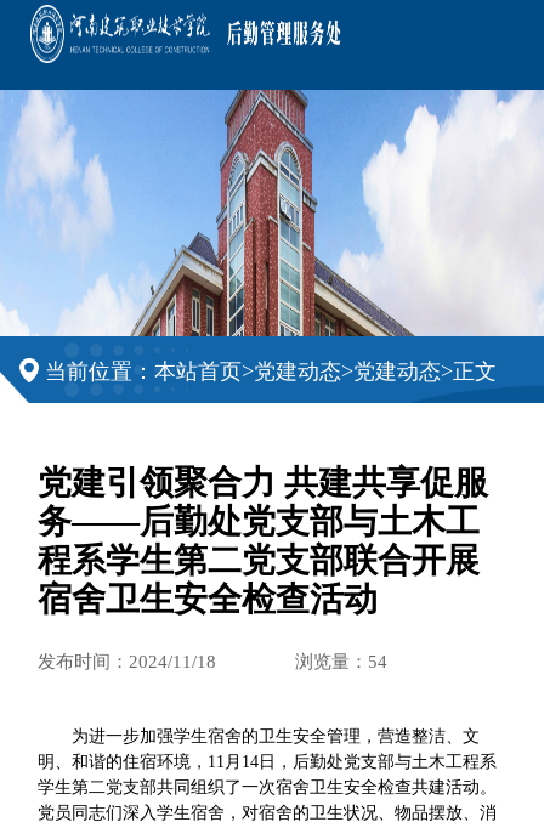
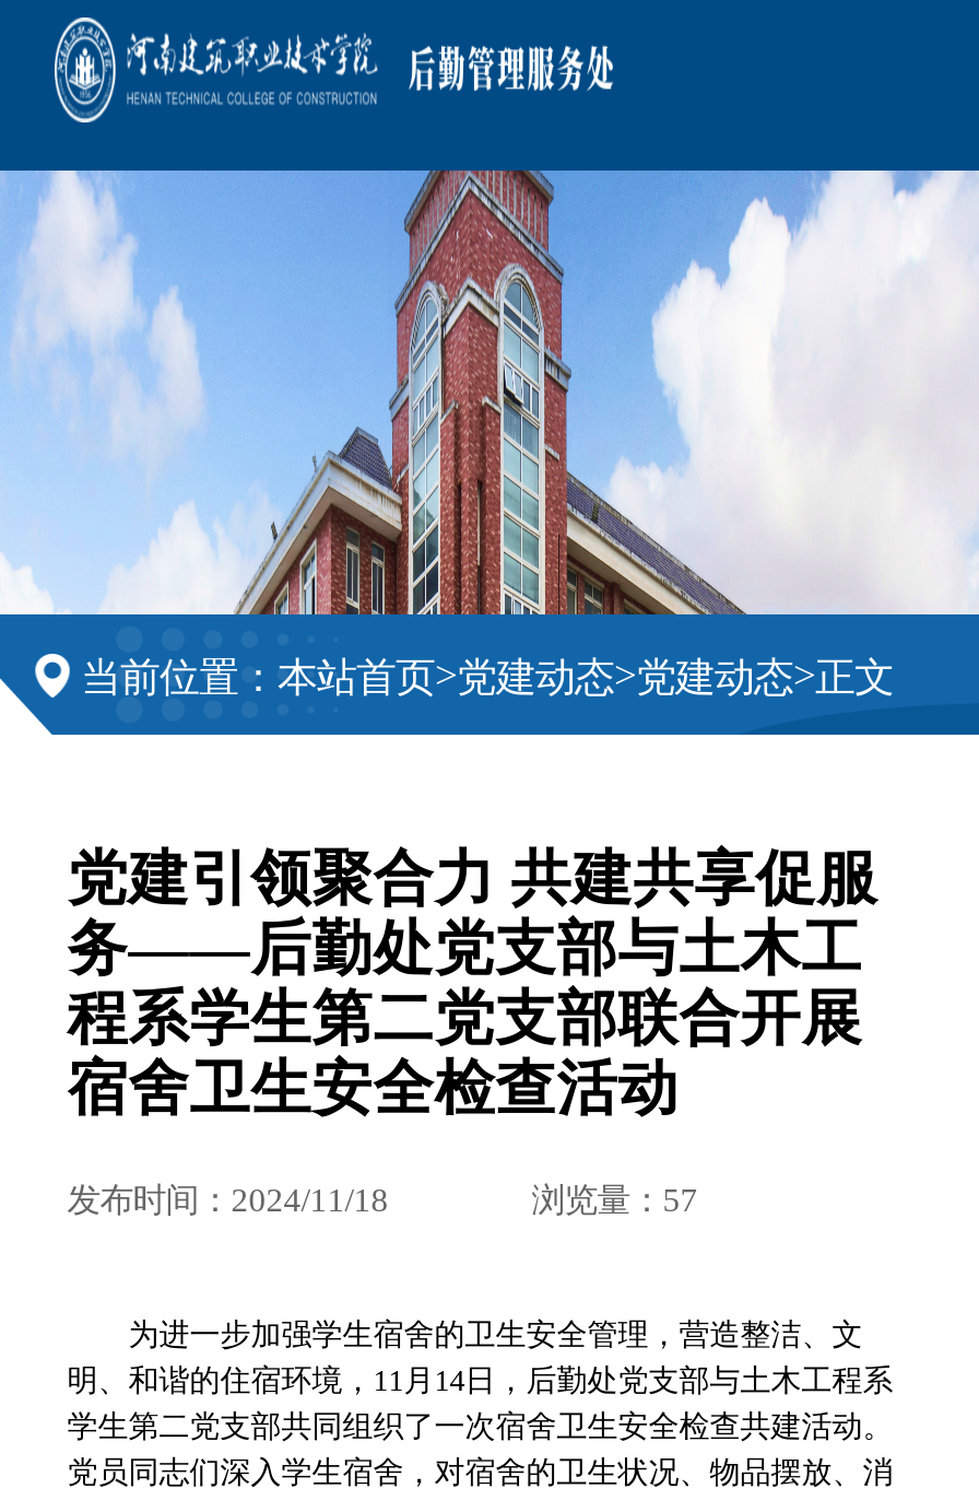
- 浏览量：54
+ 浏览量：57
